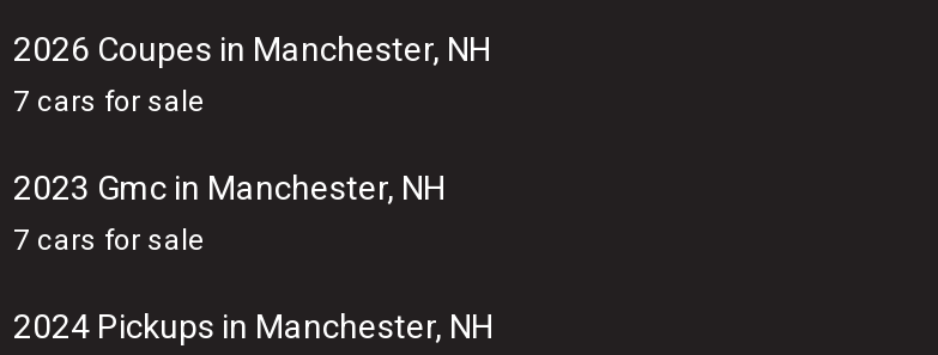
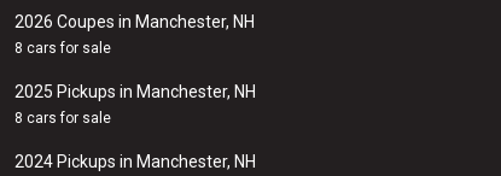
- 7 cars for sale
+ 8 cars for sale

- 2023 Gmc in Manchester, NH
+ 2025 Pickups in Manchester, NH

- 7 cars for sale
+ 8 cars for sale
